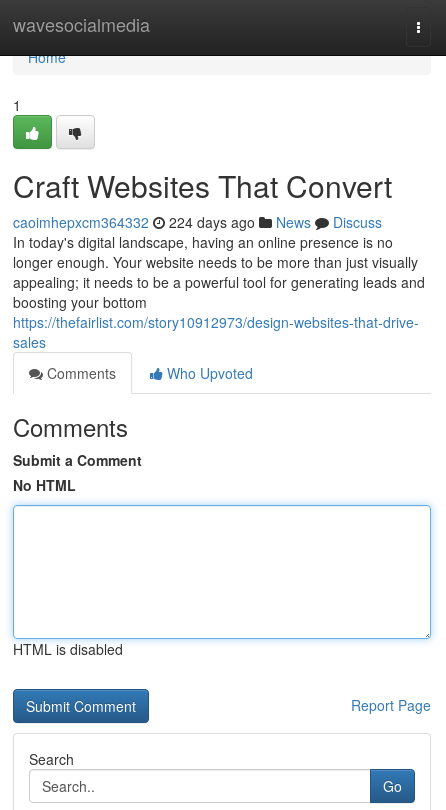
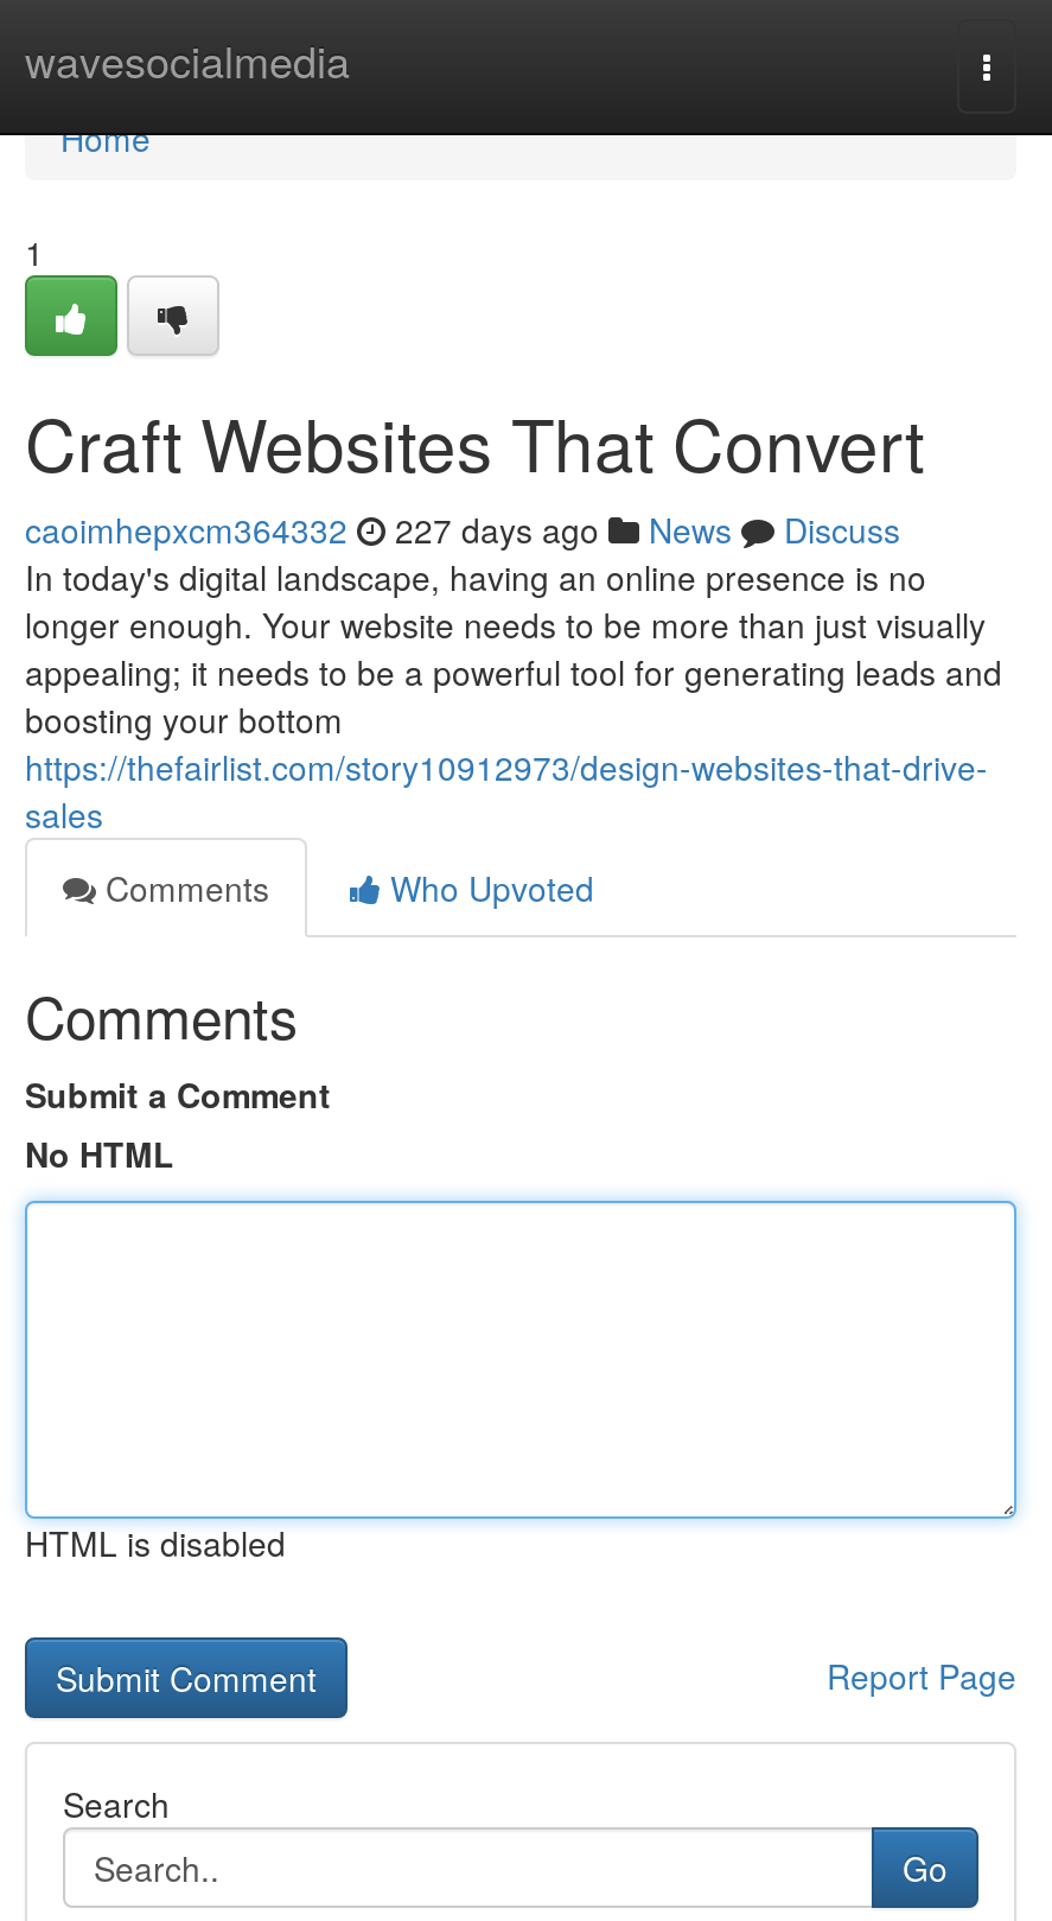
- caoimhepxcm364332 224 days ago News Discuss
+ caoimhepxcm364332 227 days ago News Discuss
